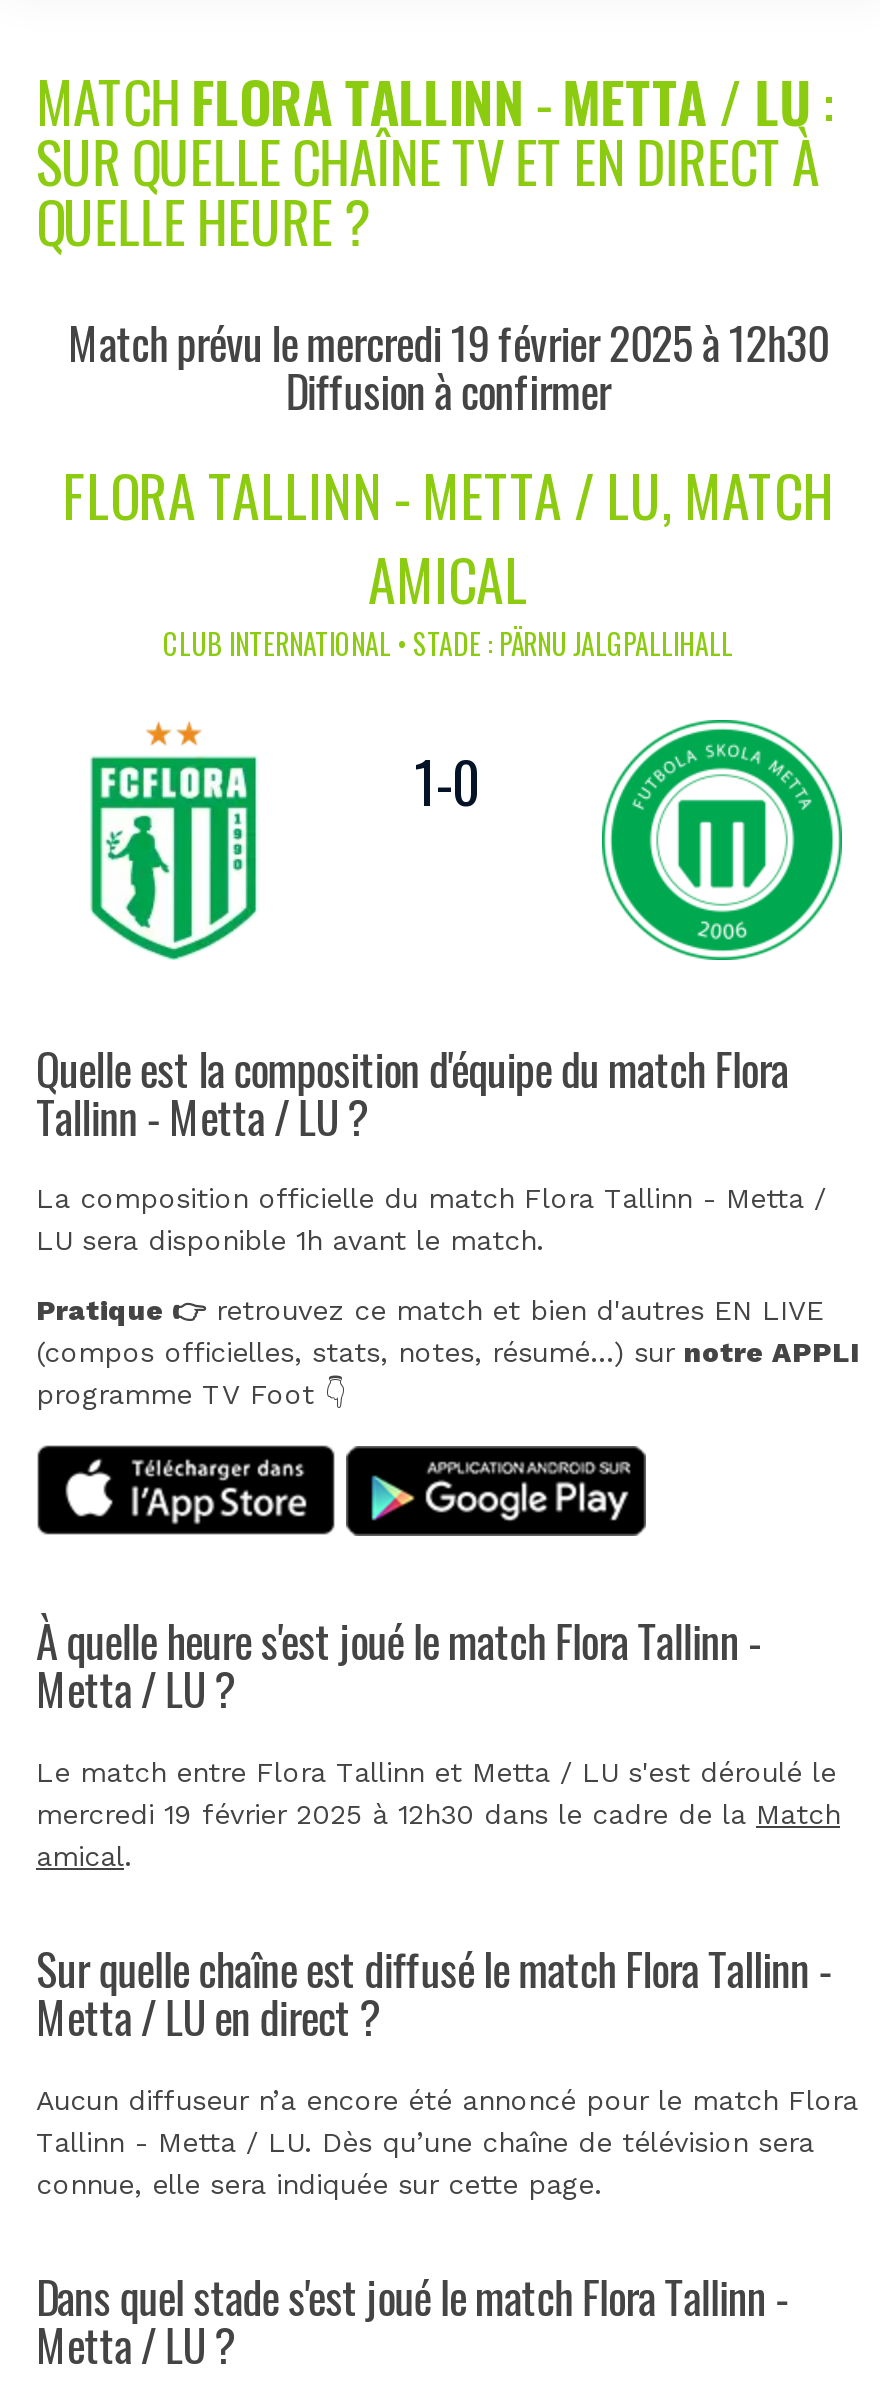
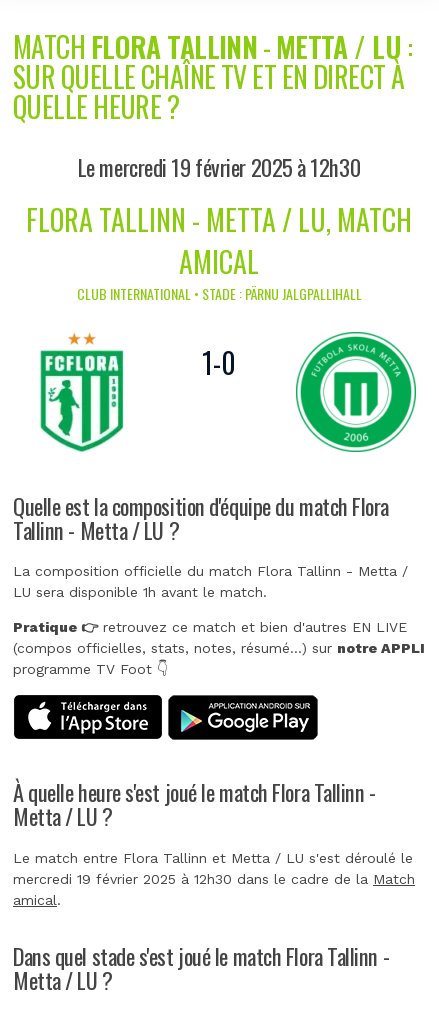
- Match prévu le mercredi 19 février 2025 à 12h30
- Diffusion à confirmer
+ Le mercredi 19 février 2025 à 12h30

- Sur quelle chaîne est diffusé le match Flora Tallinn -
- Metta / LU en direct ?
- Aucun diffuseur n’a encore été annoncé pour le match Flora
- Tallinn - Metta / LU. Dès qu’une chaîne de télévision sera
- connue, elle sera indiquée sur cette page.
